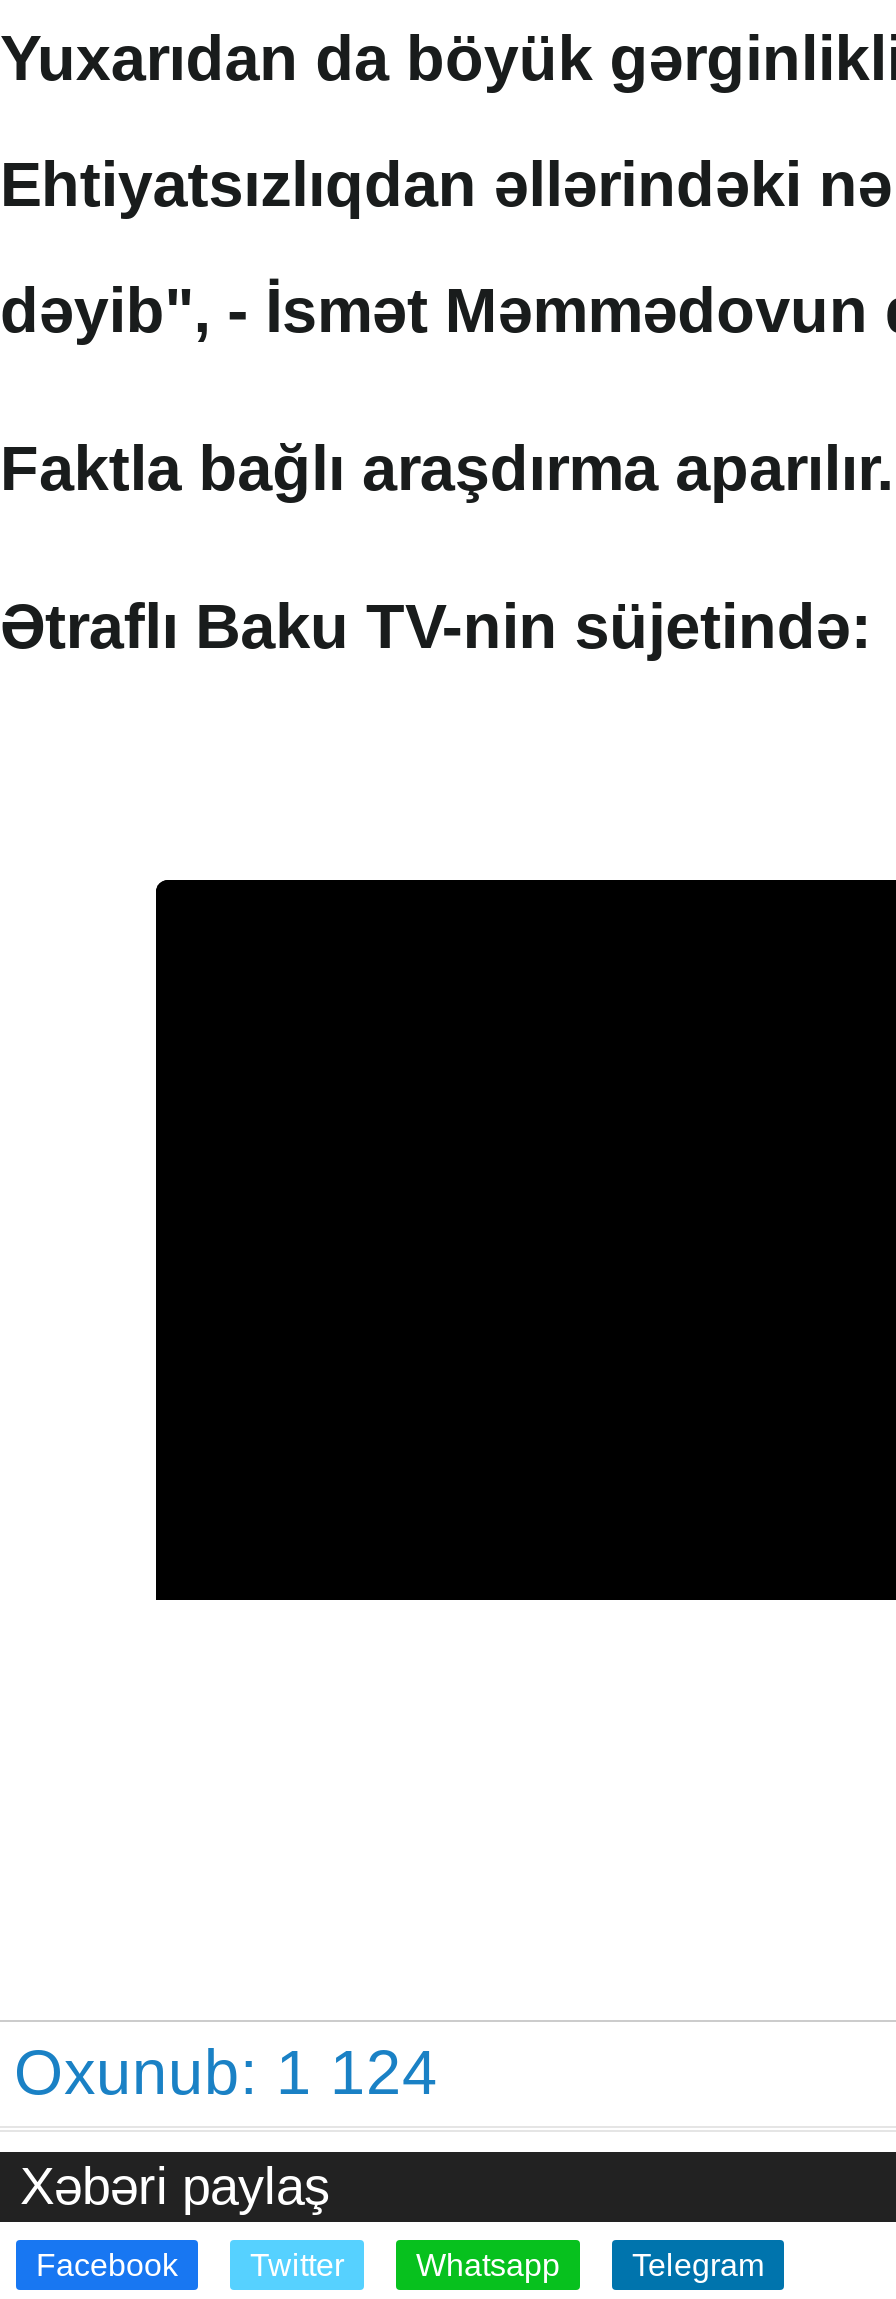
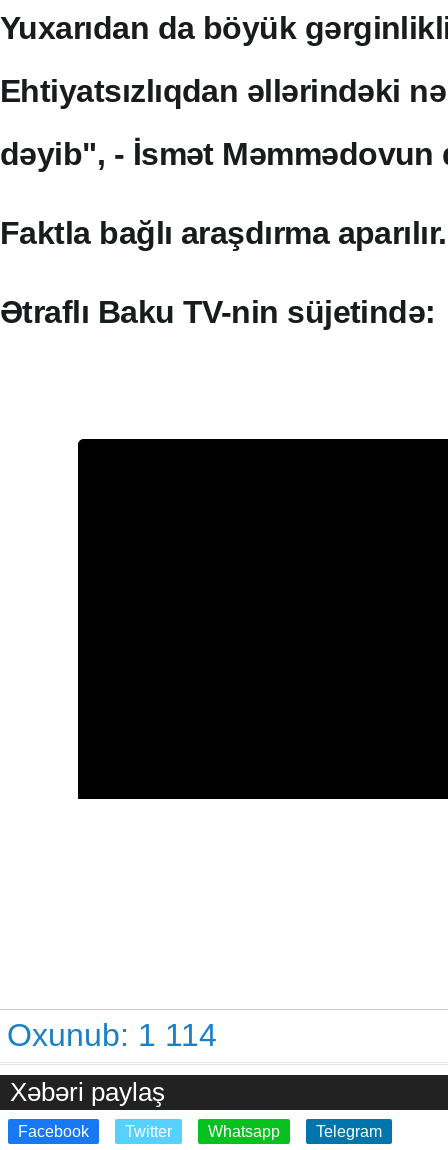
- Oxunub: 1 124
+ Oxunub: 1 114
